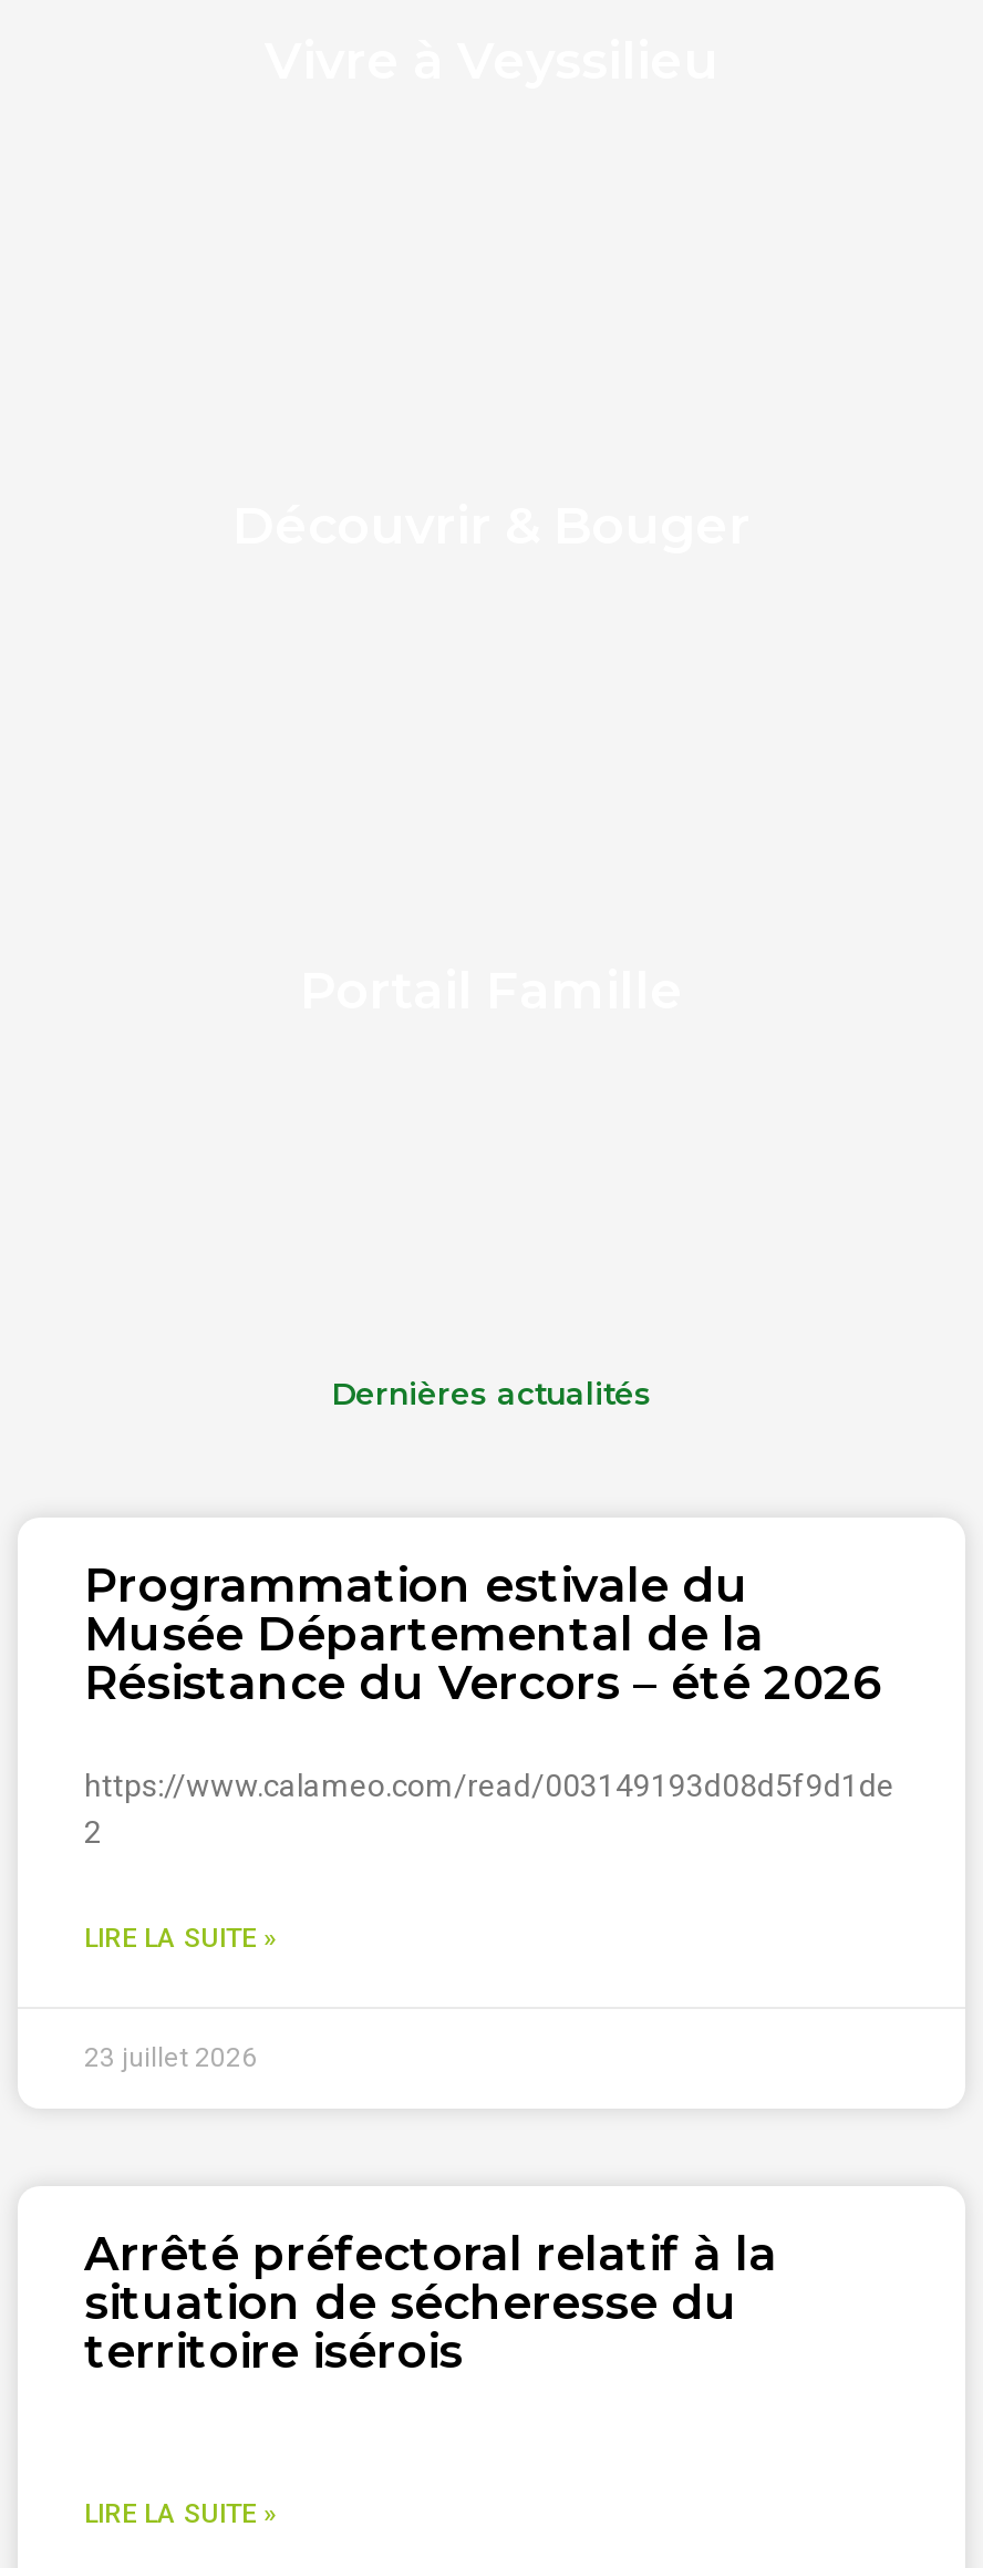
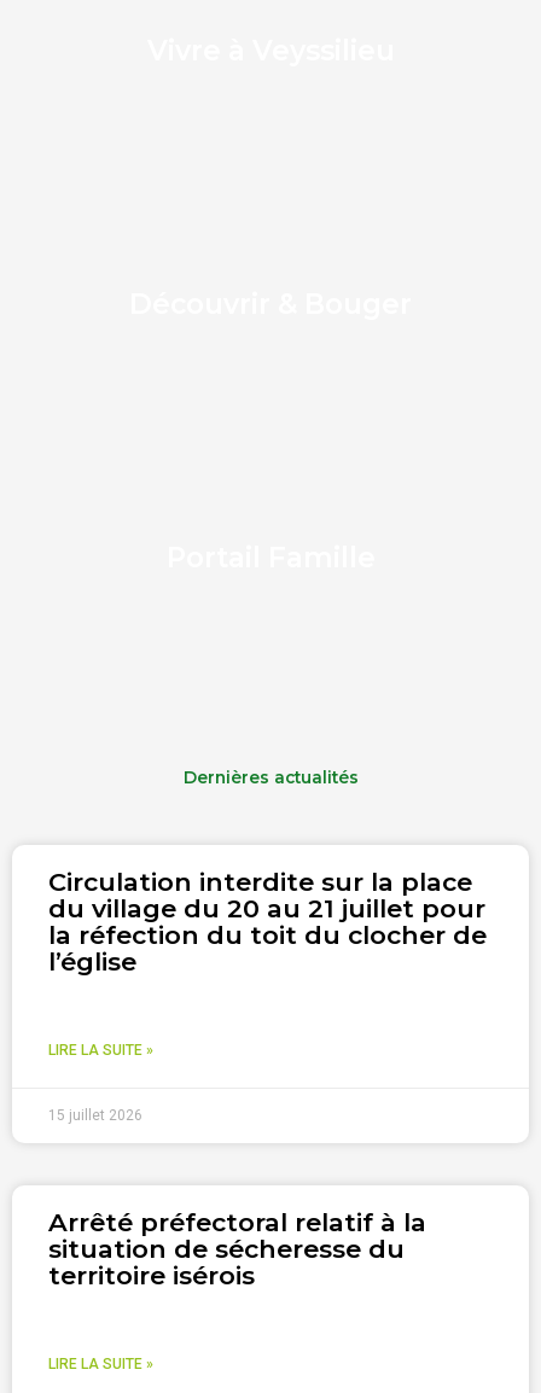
- Programmation estivale du
- Musée Départemental de la
- Résistance du Vercors – été 2026
- https://www.calameo.com/read/003149193d08d5f9d1de
- 2
+ Circulation interdite sur la place
+ du village du 20 au 21 juillet pour
+ la réfection du toit du clocher de
+ l’église

- 23 juillet 2026
+ 15 juillet 2026
